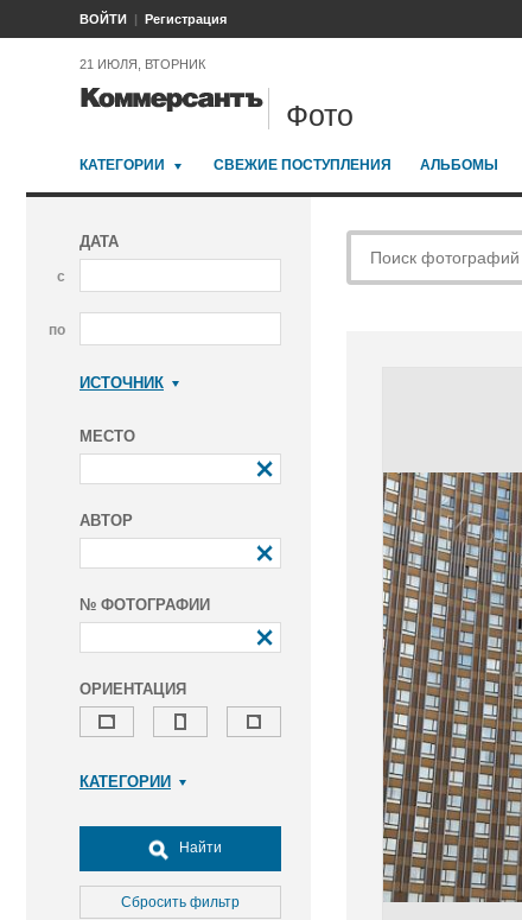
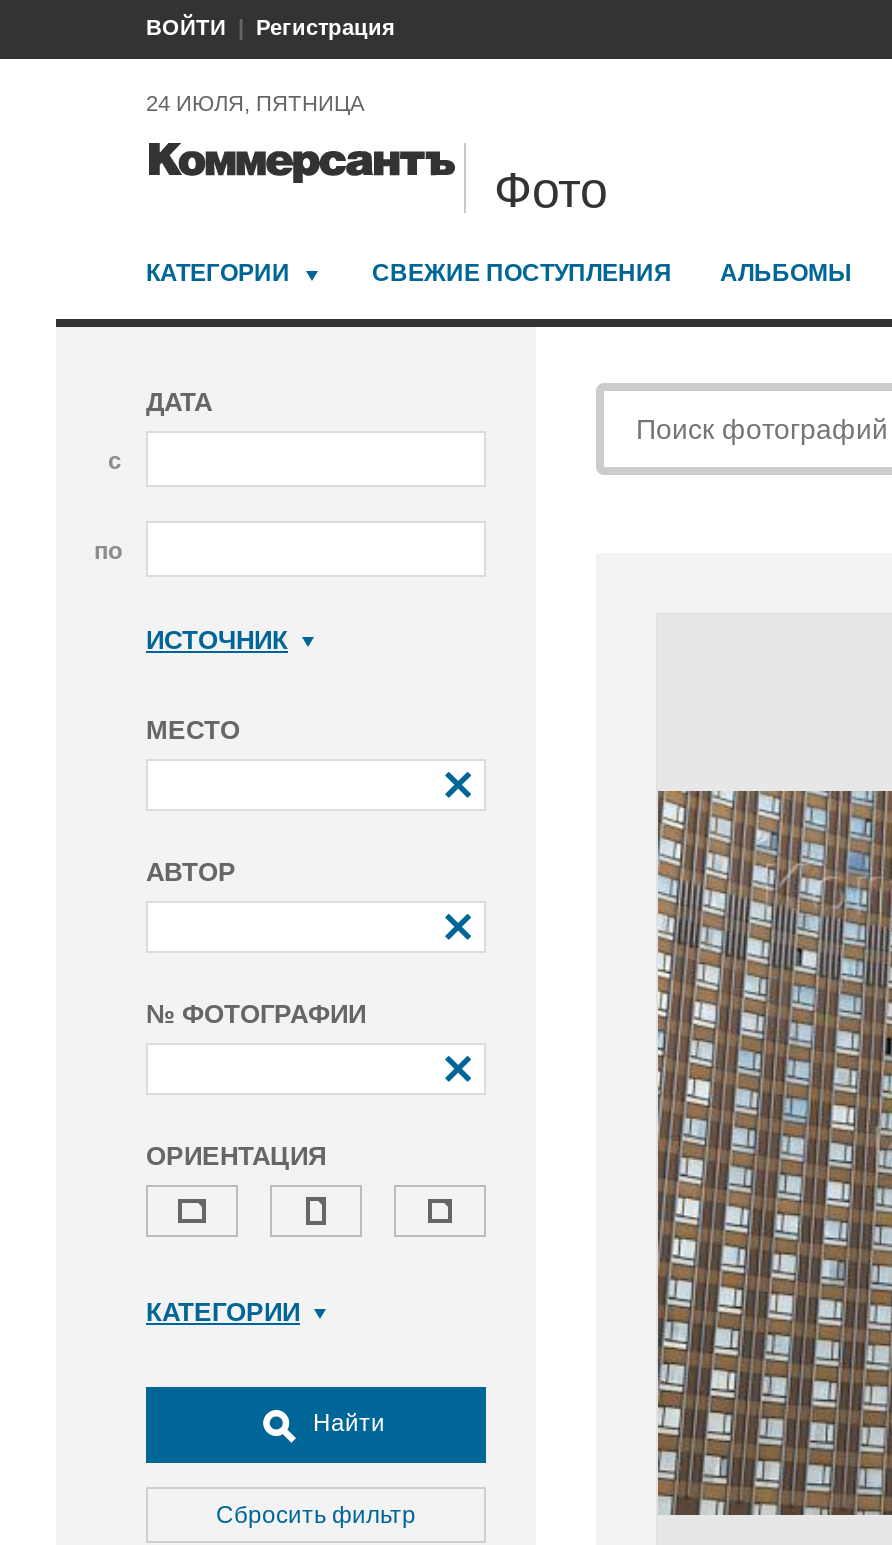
- 21 ИЮЛЯ, ВТОРНИК
+ 24 ИЮЛЯ, ПЯТНИЦА
